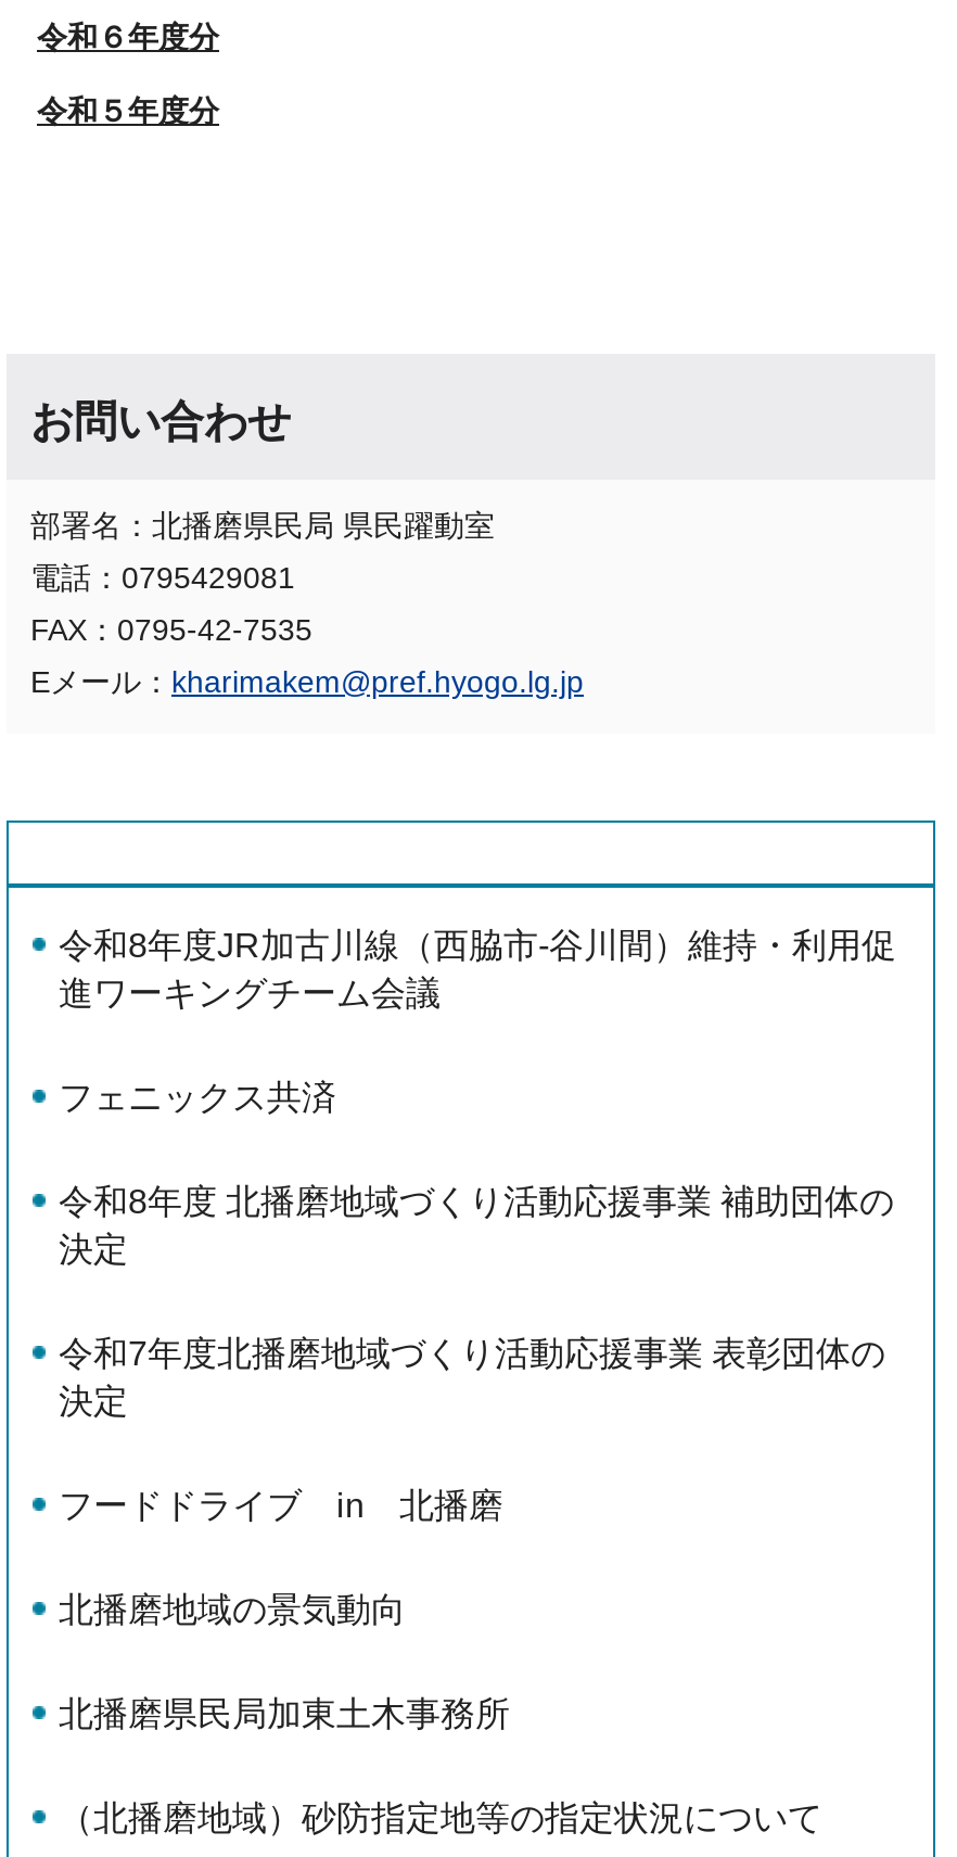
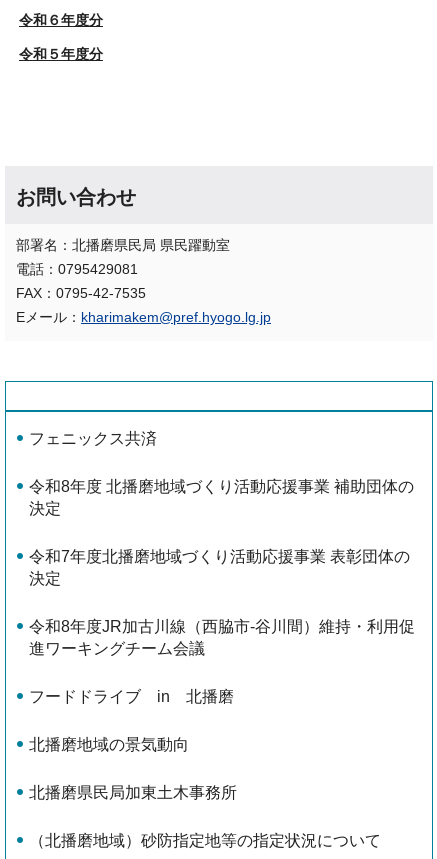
moved down: 令和8年度JR加古川線（西脇市-谷川間）維持・利用促 | 進ワーキングチーム会議

moved up: フェニックス共済 | 令和8年度 北播磨地域づくり活動応援事業 補助団体の | 決定 | 令和7年度北播磨地域づくり活動応援事業 表彰団体の | 決定
